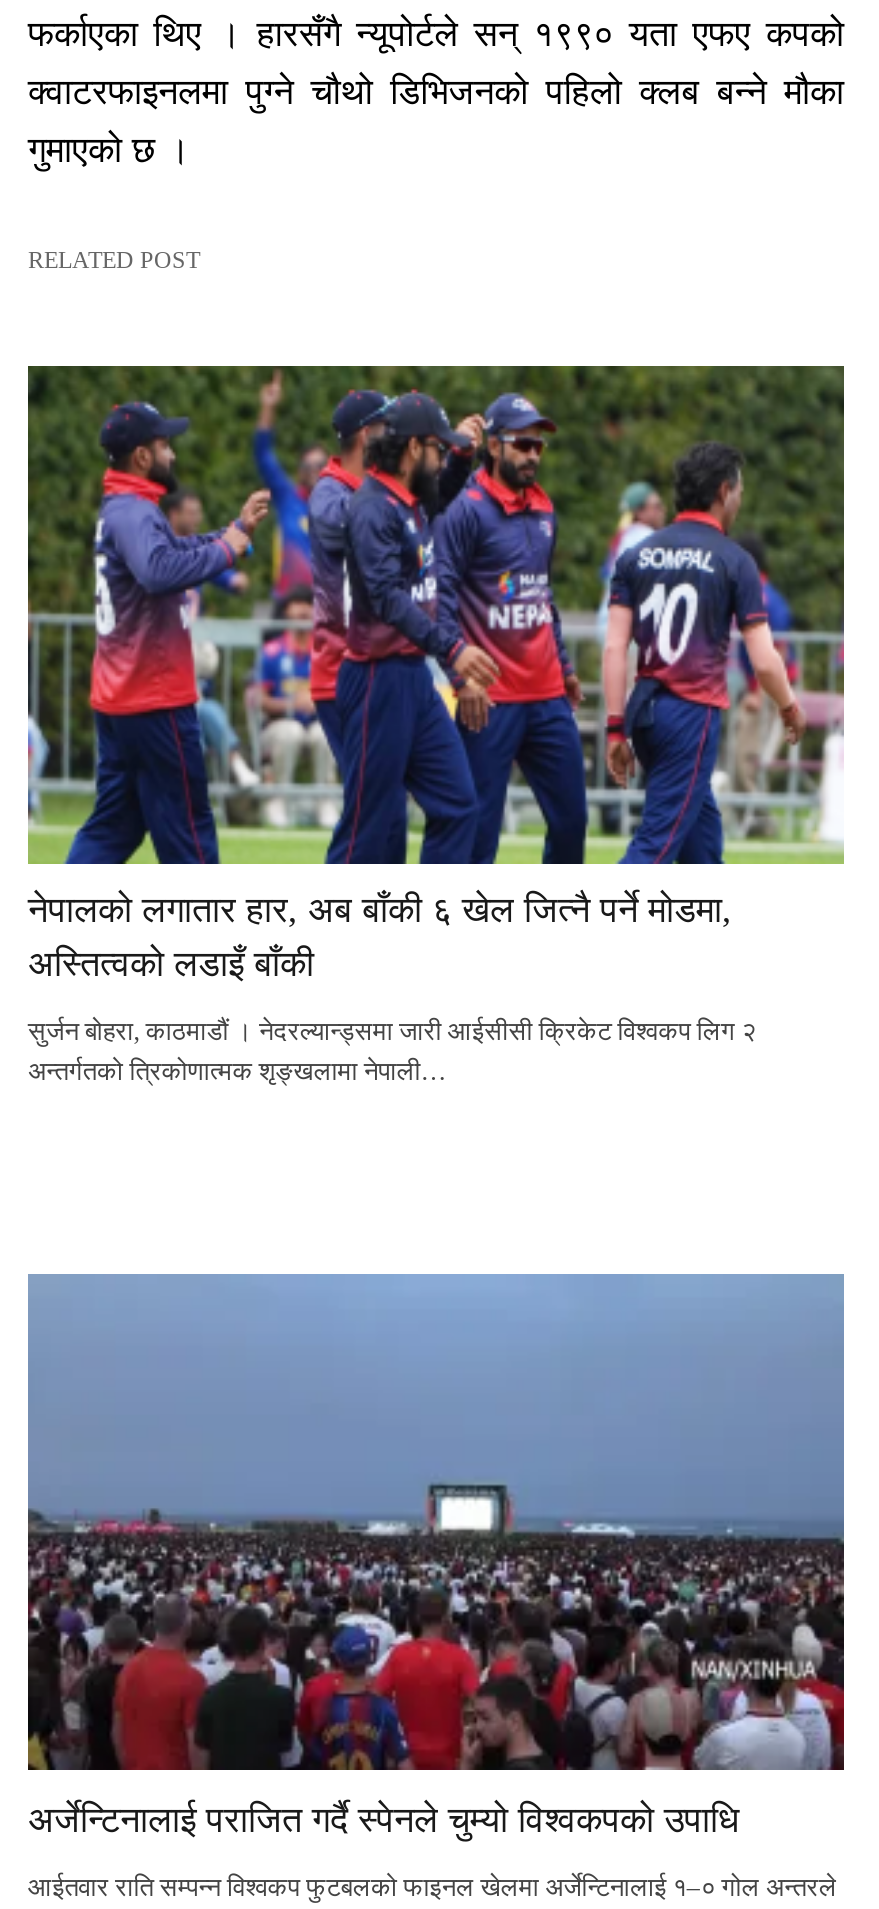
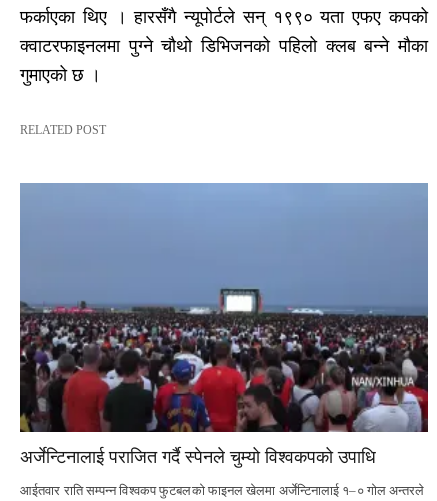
- [image]
- नेपालको लगातार हार, अब बाँकी ६ खेल जित्नै पर्ने मोडमा,
- अस्तित्वको लडाइँ बाँकी
- सुर्जन बोहरा, काठमाडौं । नेदरल्यान्ड्समा जारी आईसीसी क्रिकेट विश्वकप लिग २
- अन्तर्गतको त्रिकोणात्मक शृङ्खलामा नेपाली…
